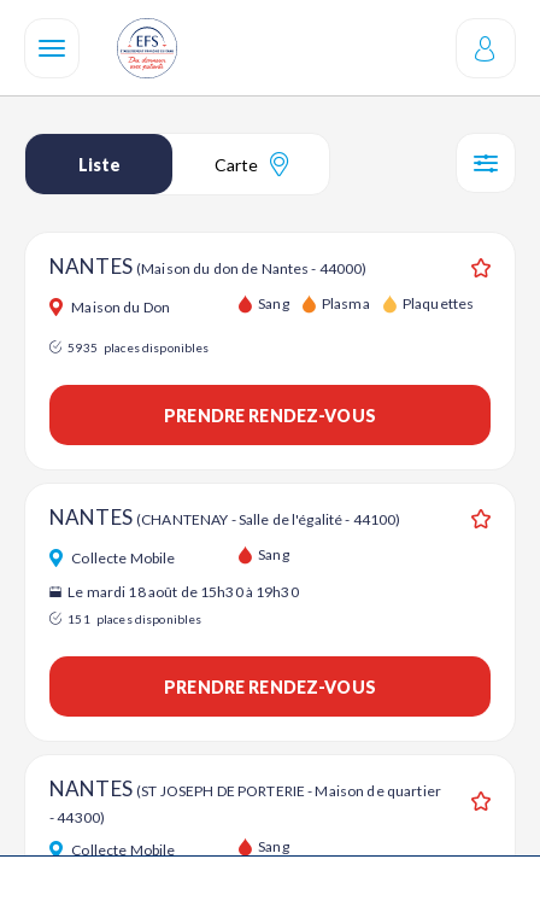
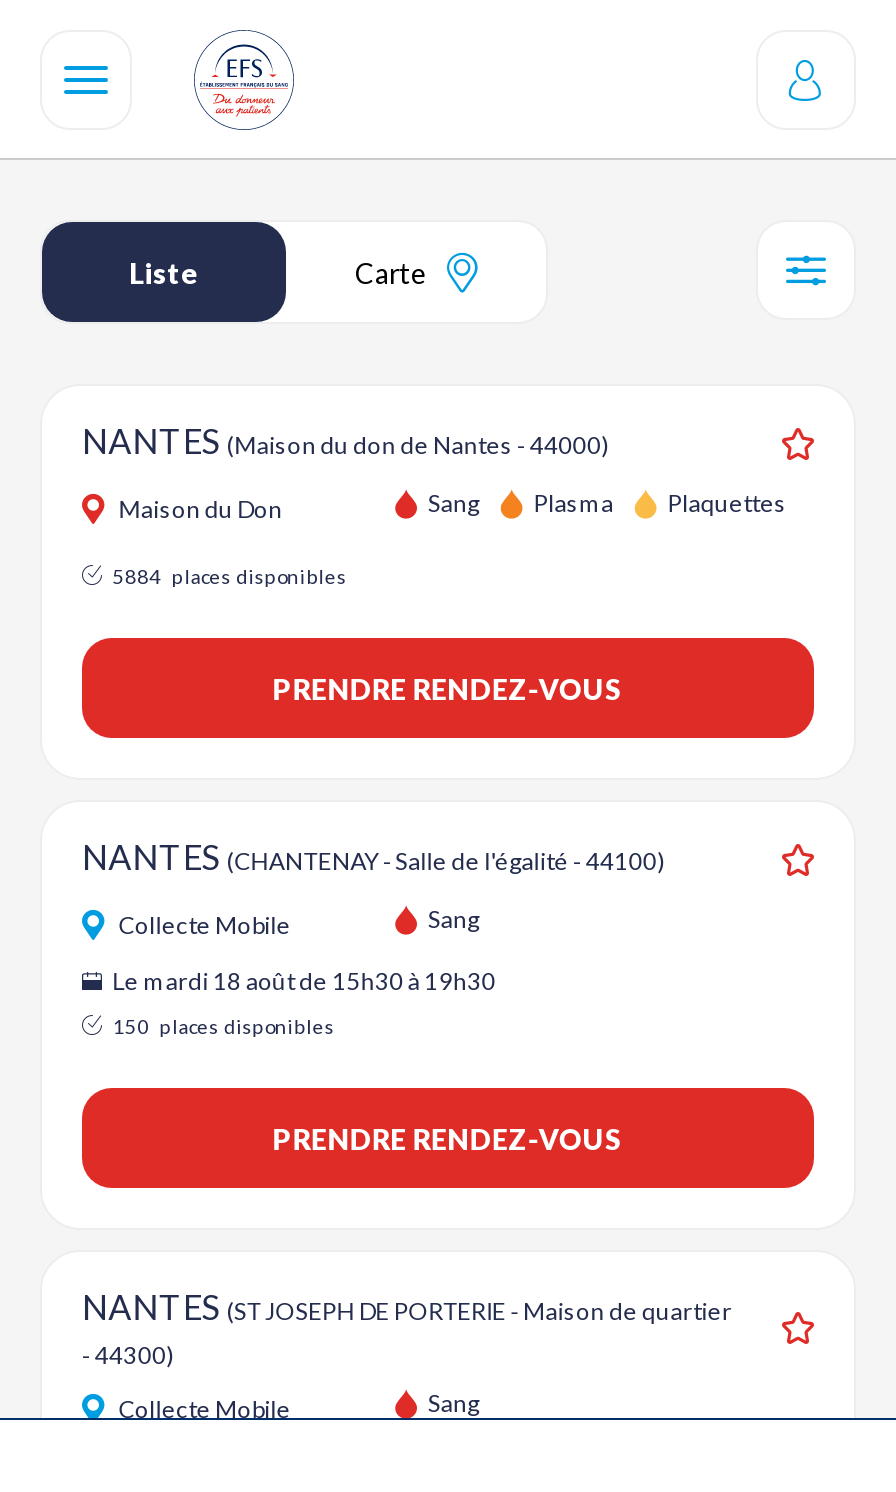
- 5935 places disponibles
+ 5884 places disponibles

- 151 places disponibles
+ 150 places disponibles
